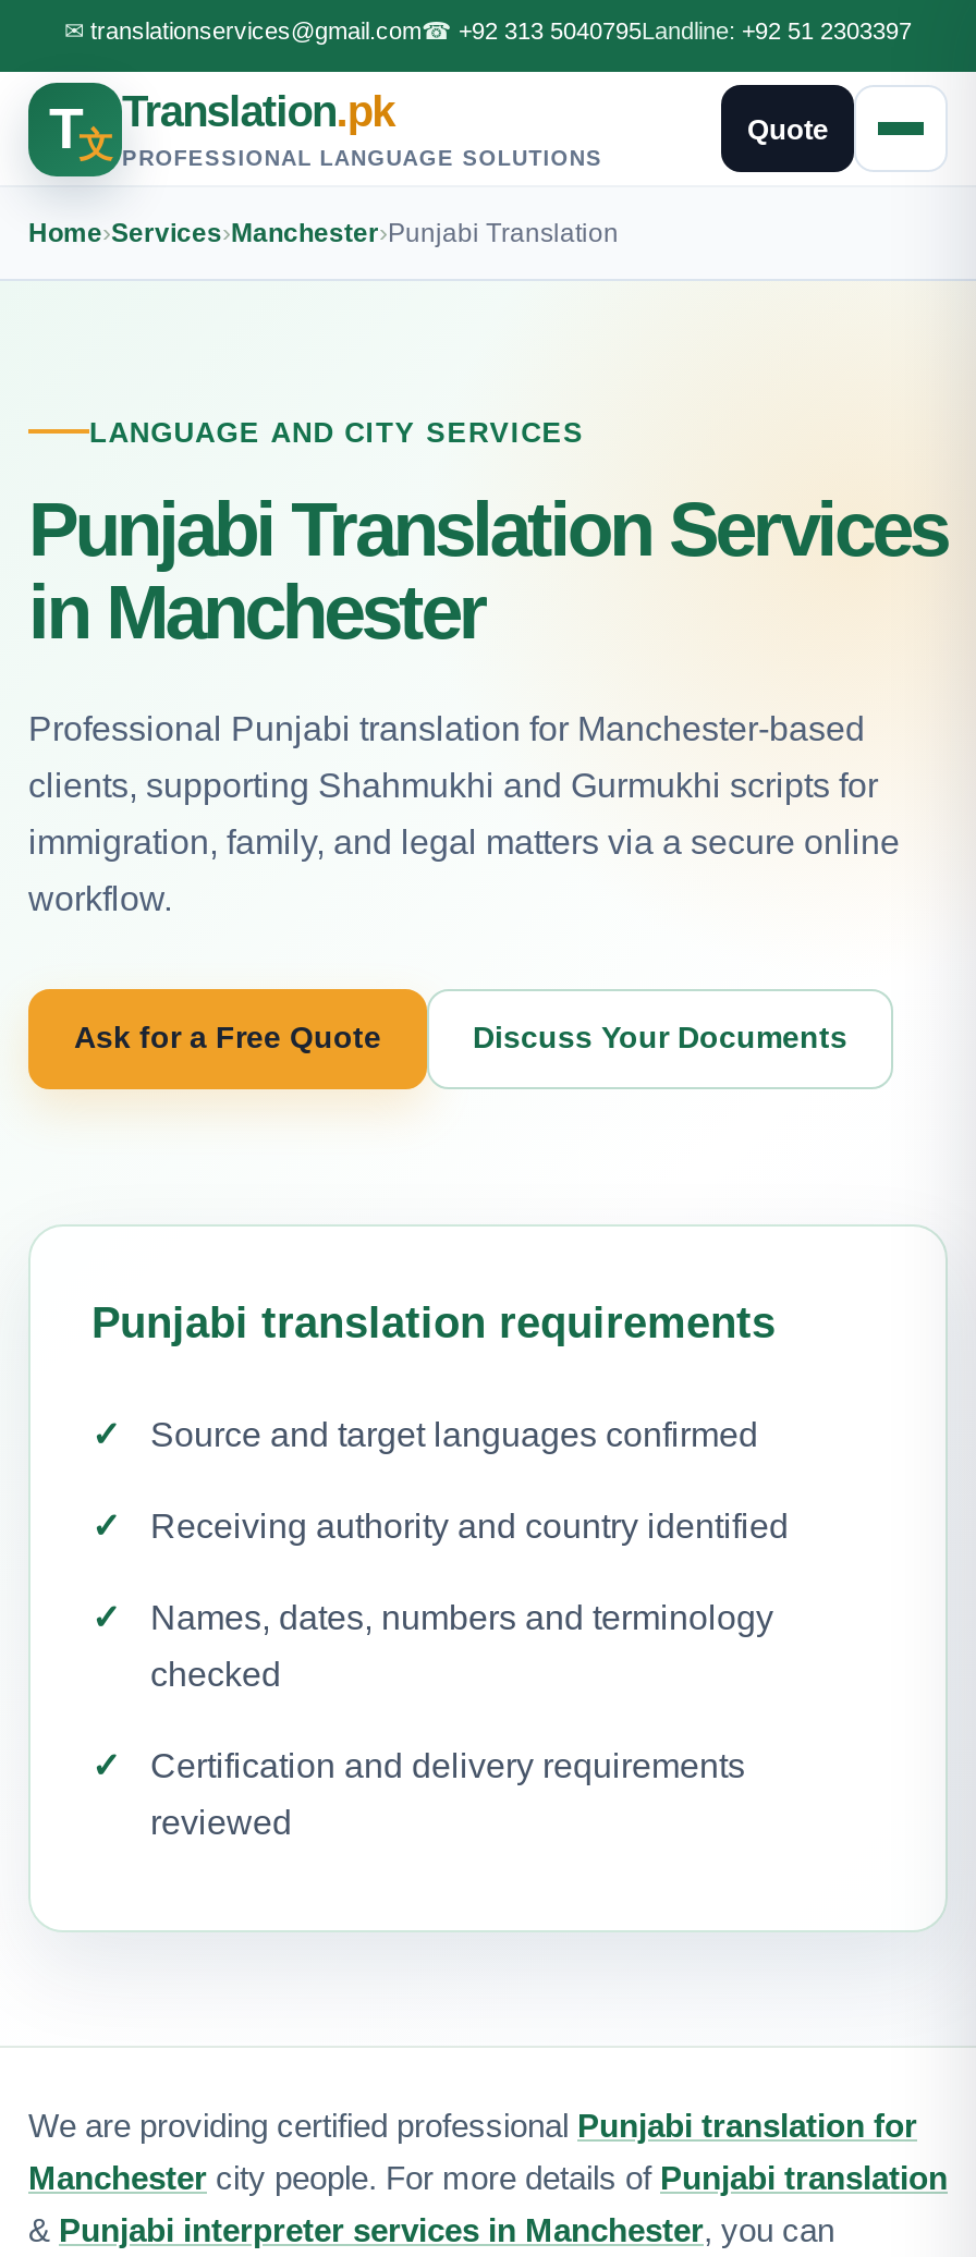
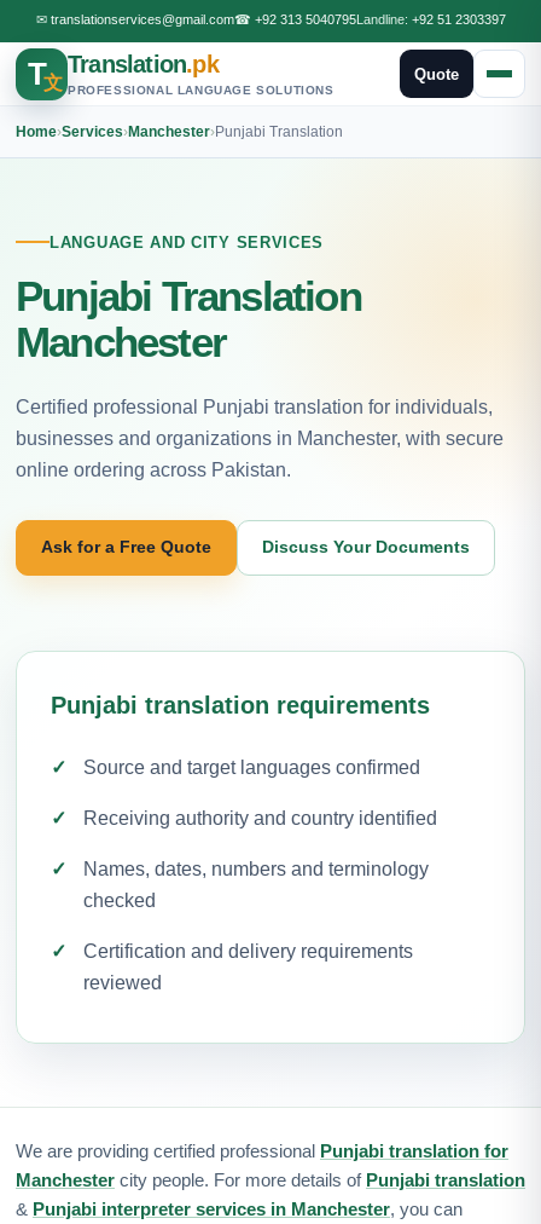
- Punjabi Translation Services
- in Manchester
- Professional Punjabi translation for Manchester-based
- clients, supporting Shahmukhi and Gurmukhi scripts for
- immigration, family, and legal matters via a secure online
- workflow.
+ Punjabi Translation
+ Manchester
+ Certified professional Punjabi translation for individuals,
+ businesses and organizations in Manchester, with secure
+ online ordering across Pakistan.
